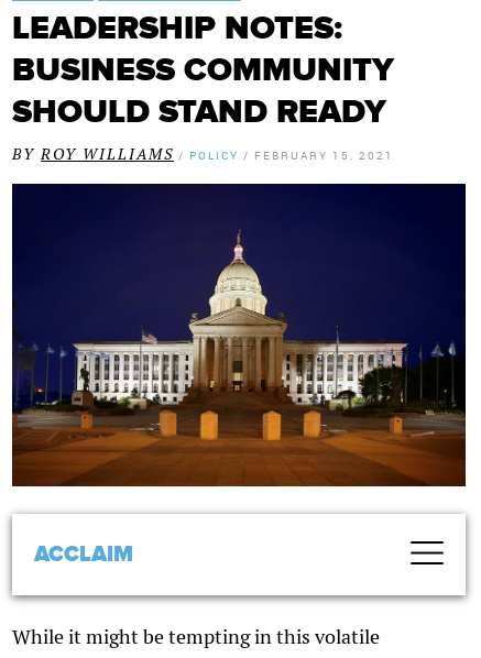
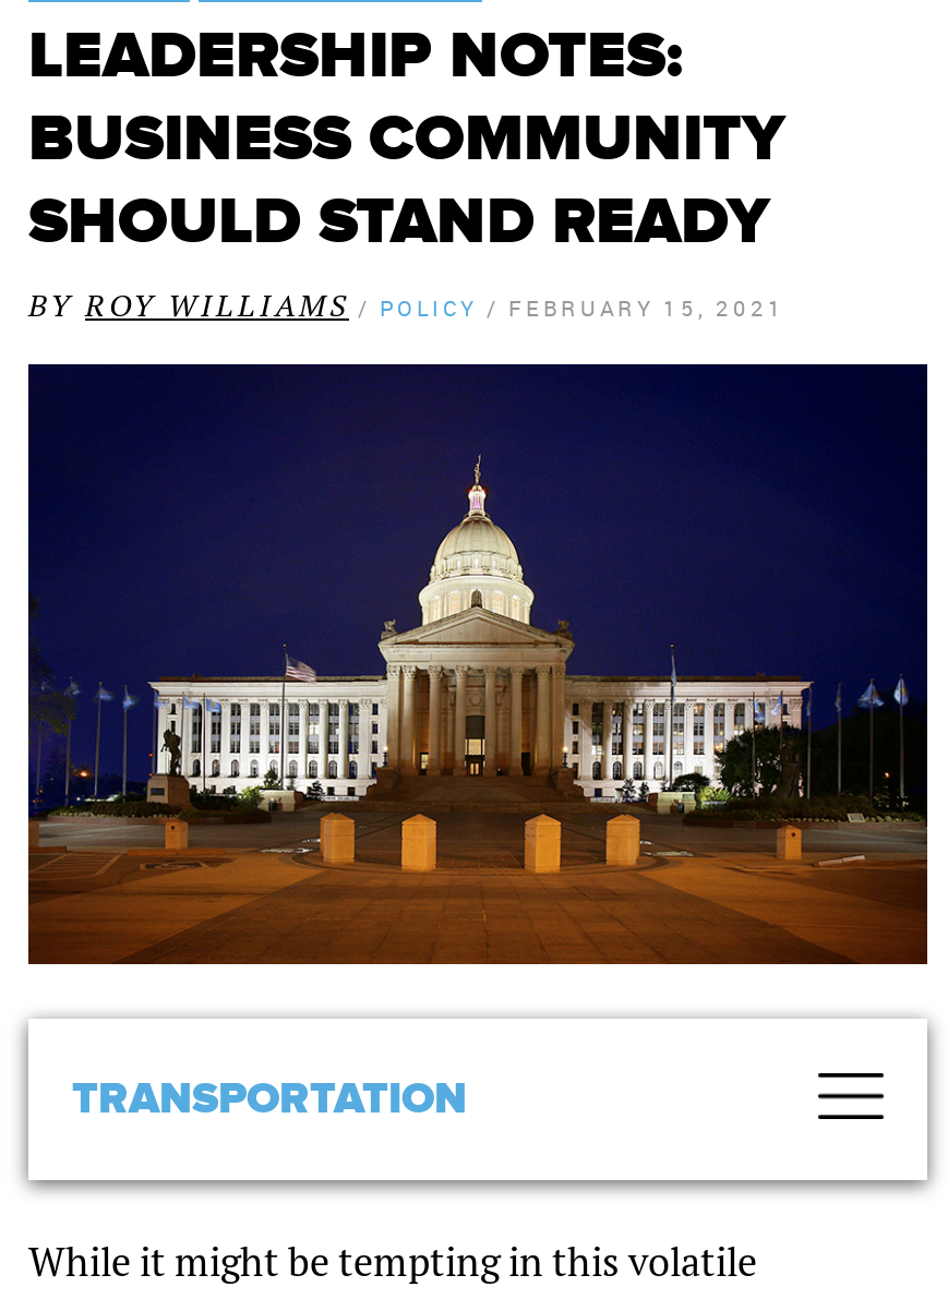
- ACCLAIM
+ TRANSPORTATION
